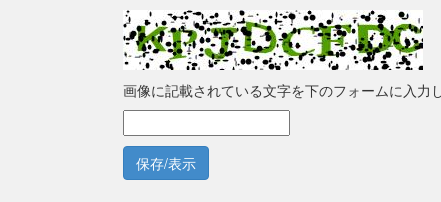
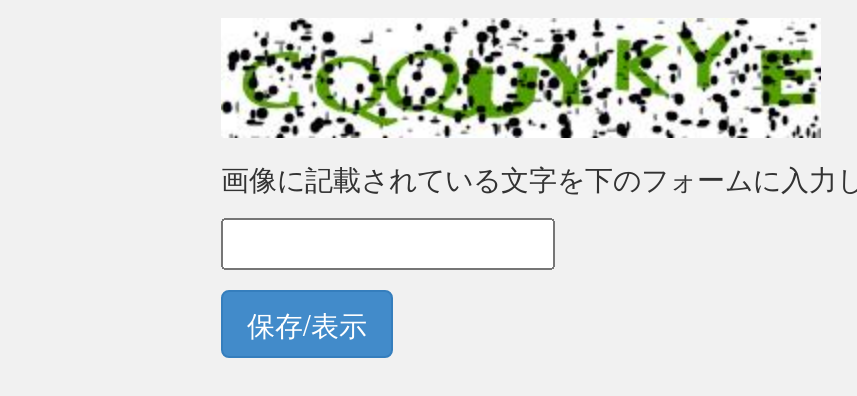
- [image]
+ [image]
